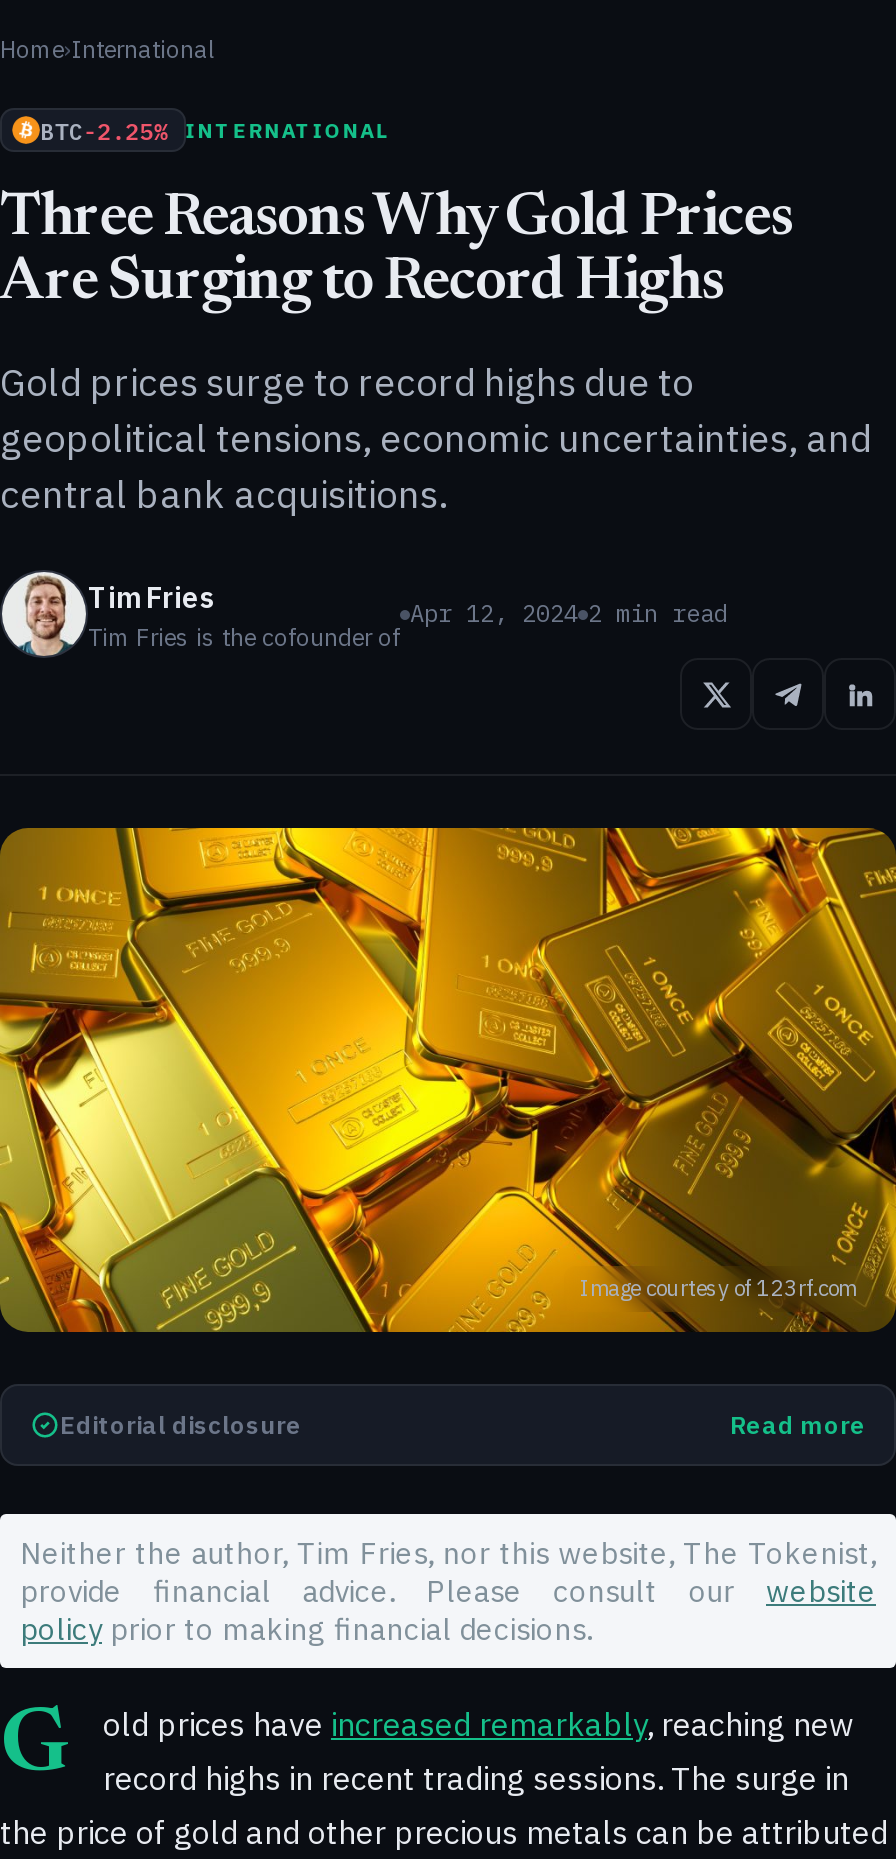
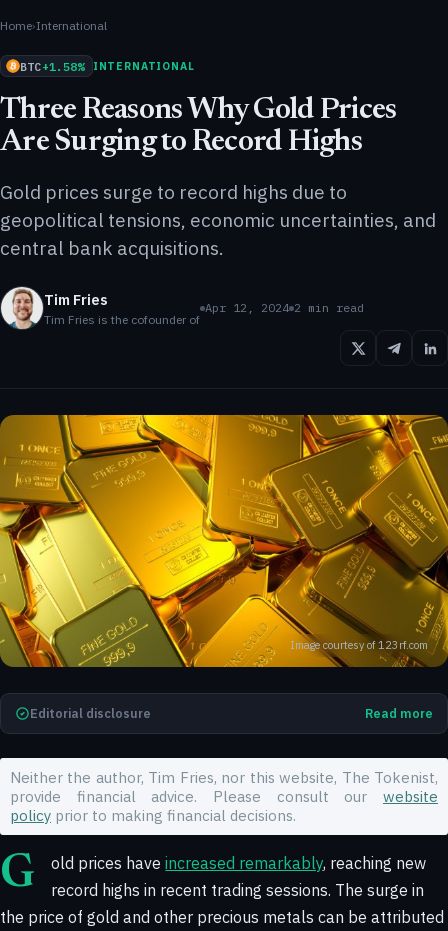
- BTC-2.25% INTERNATIONAL
+ BTC+1.58% INTERNATIONAL
